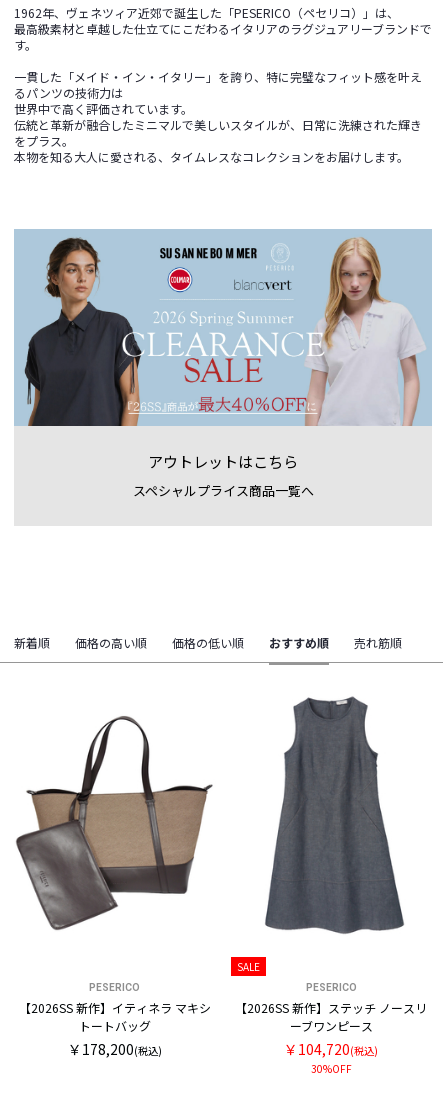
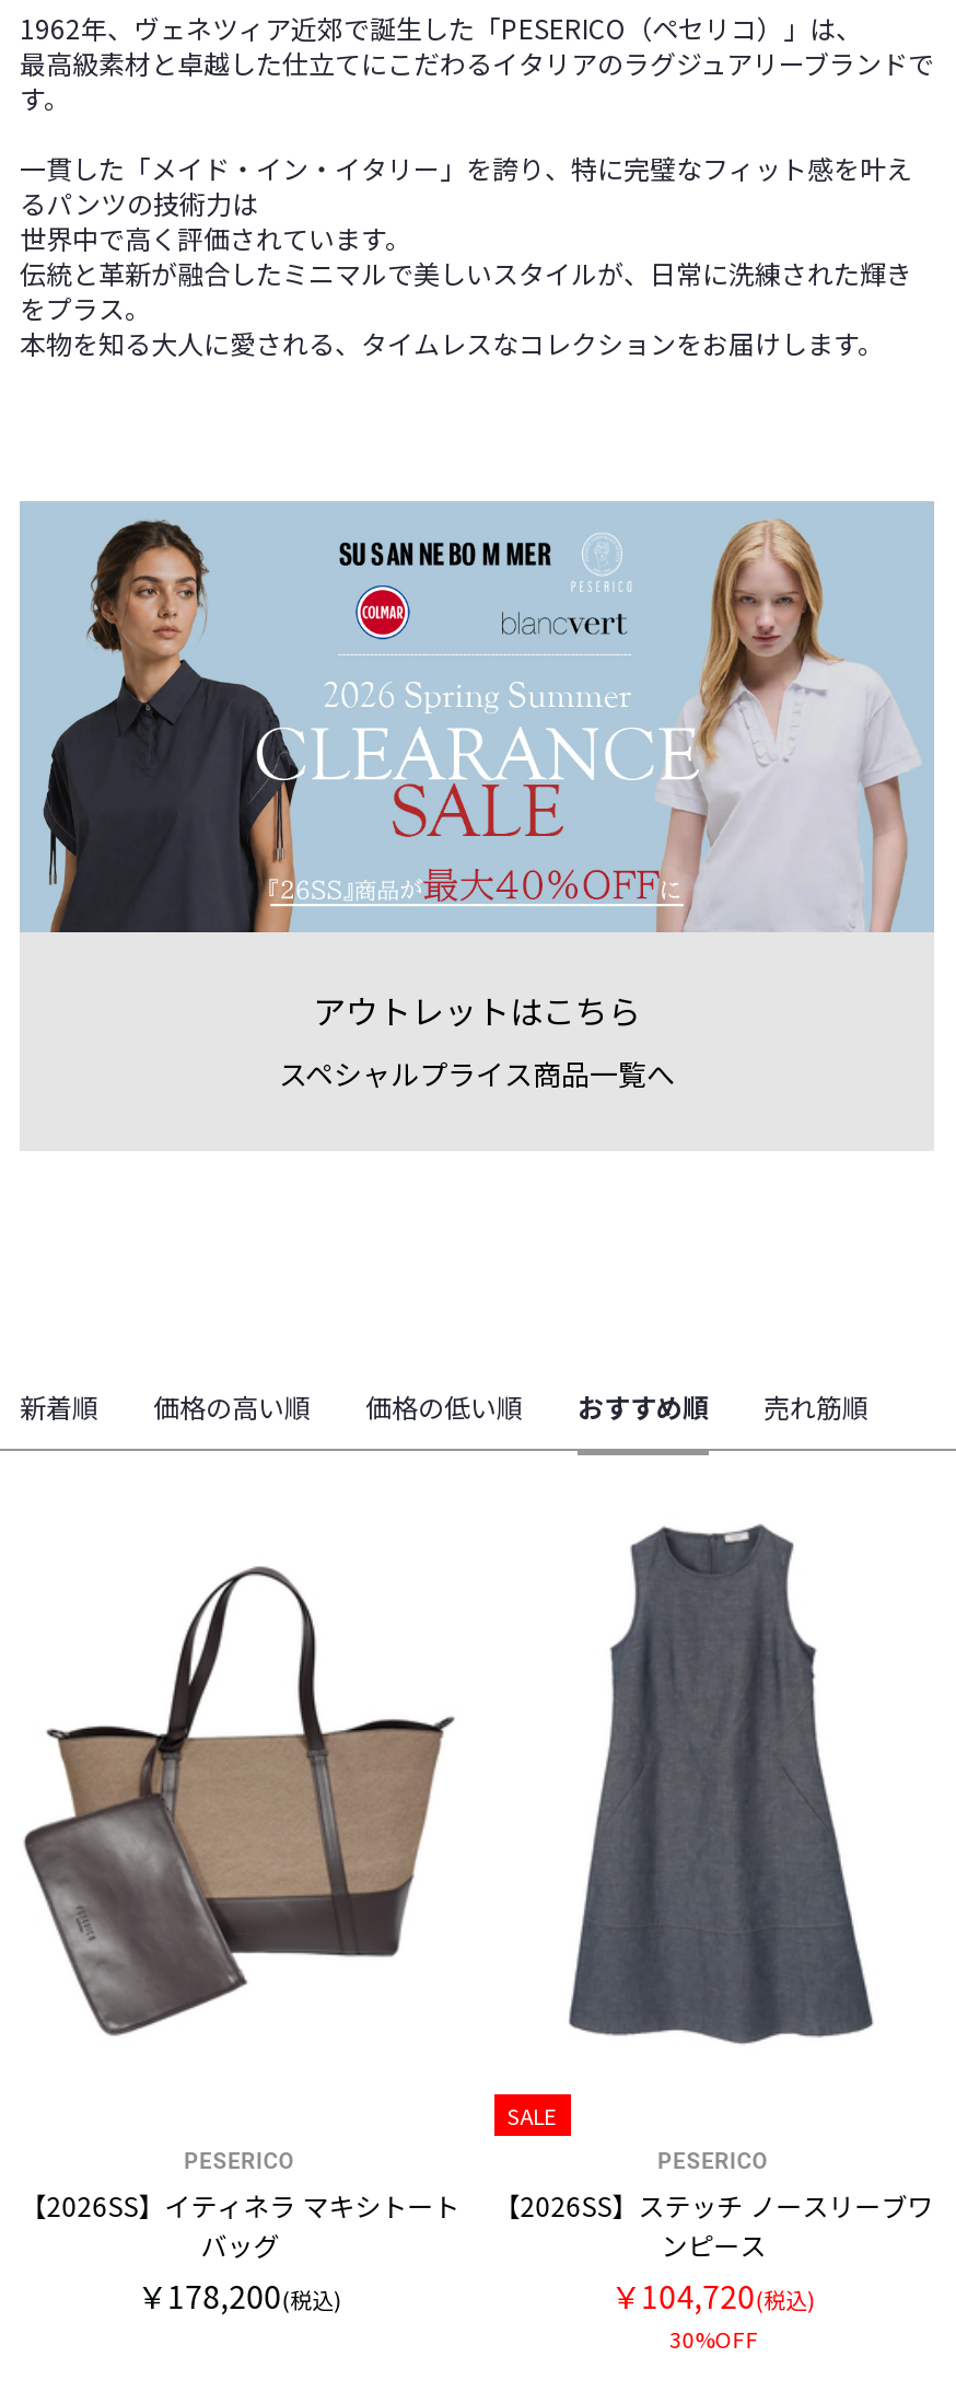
- 【2026SS 新作】イティネラ マキシ
- トートバッグ
+ 【2026SS】イティネラ マキシトート
+ バッグ

- 【2026SS 新作】ステッチ ノースリ
- ーブワンピース
+ 【2026SS】ステッチ ノースリーブワ
+ ンピース
